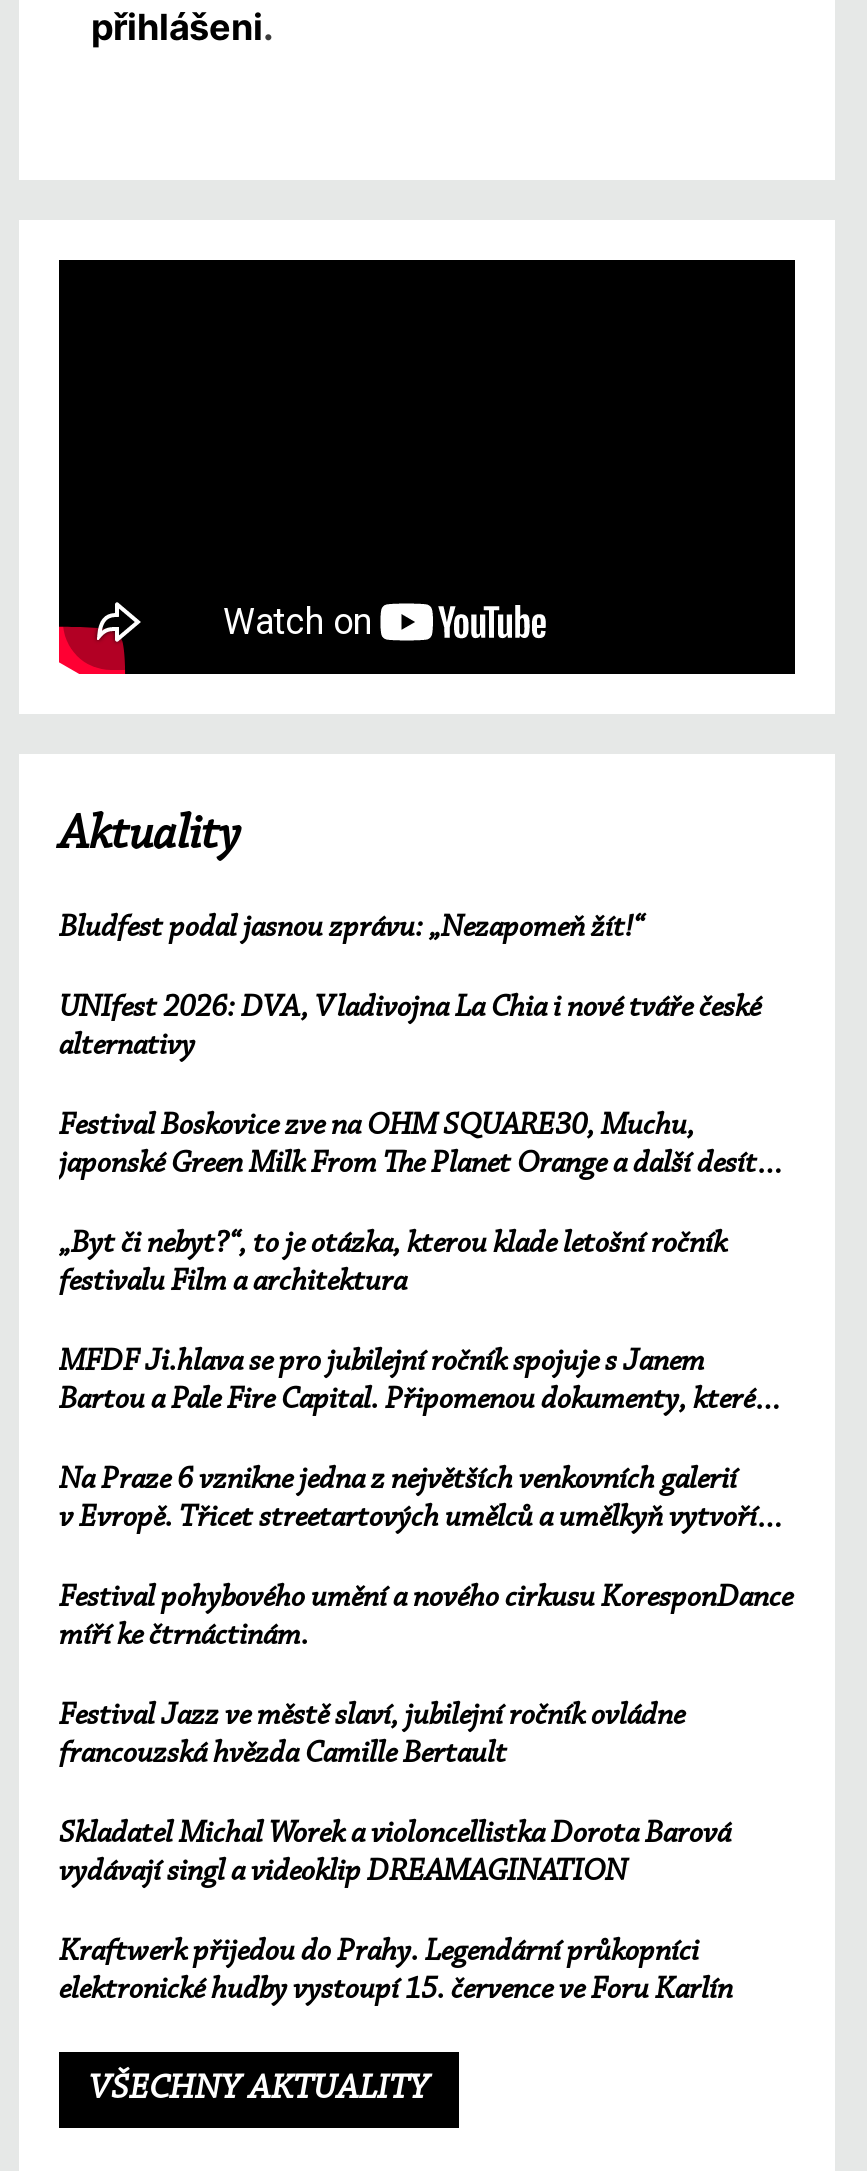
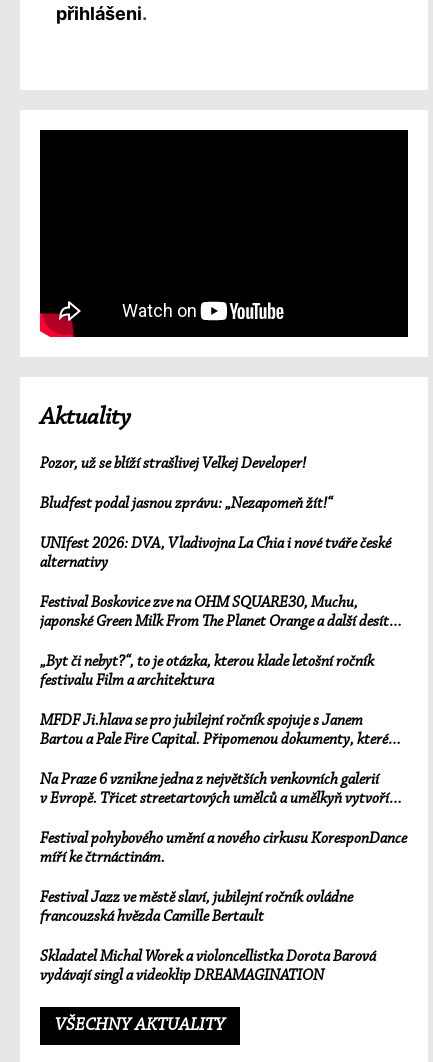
+ Pozor, už se blíží strašlivej Velkej Developer!

moved down: Bludfest podal jasnou zprávu: „Nezapomeň žít!“ | UNIfest 2026: DVA, Vladivojna La Chia i nové tváře české | alternativy | ... | francouzská hvězda Camille Bertault | Skladatel Michal Worek a violoncellistka Dorota Barová

- Kraftwerk přijedou do Prahy. Legendární průkopníci
- elektronické hudby vystoupí 15. července ve Foru Karlín
